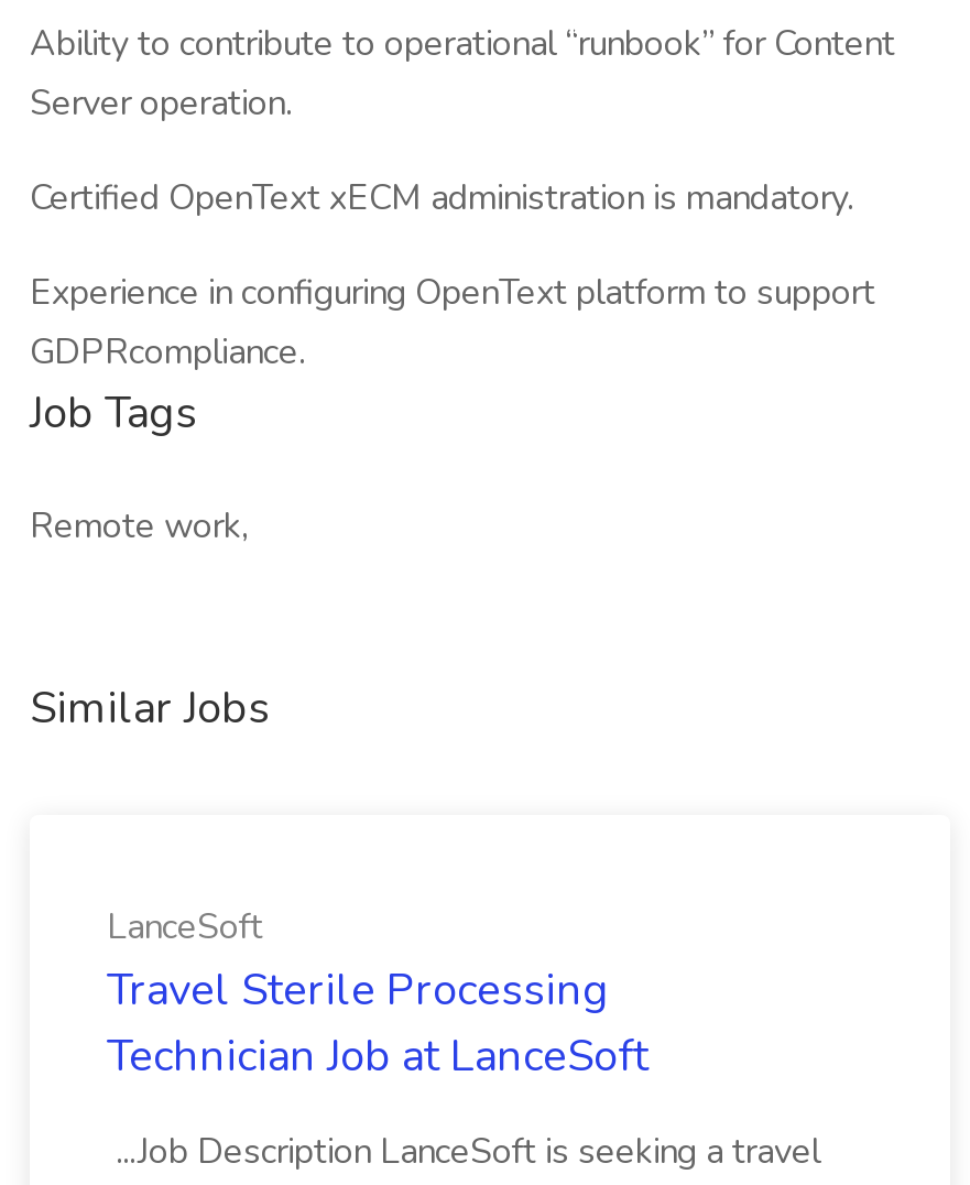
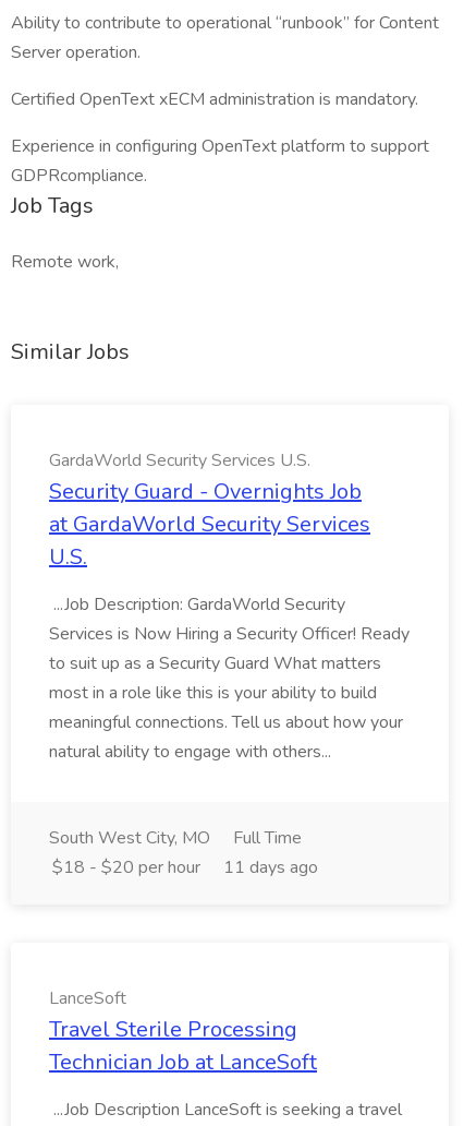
+ GardaWorld Security Services U.S.
+ Security Guard - Overnights Job
+ at GardaWorld Security Services
+ U.S.
+ ...Job Description: GardaWorld Security
+ Services is Now Hiring a Security Officer! Ready
+ to suit up as a Security Guard What matters
+ most in a role like this is your ability to build
+ meaningful connections. Tell us about how your
+ natural ability to engage with others...

+ South West City, MO
+ Full Time
+ $18 - $20 per hour
+ 11 days ago
